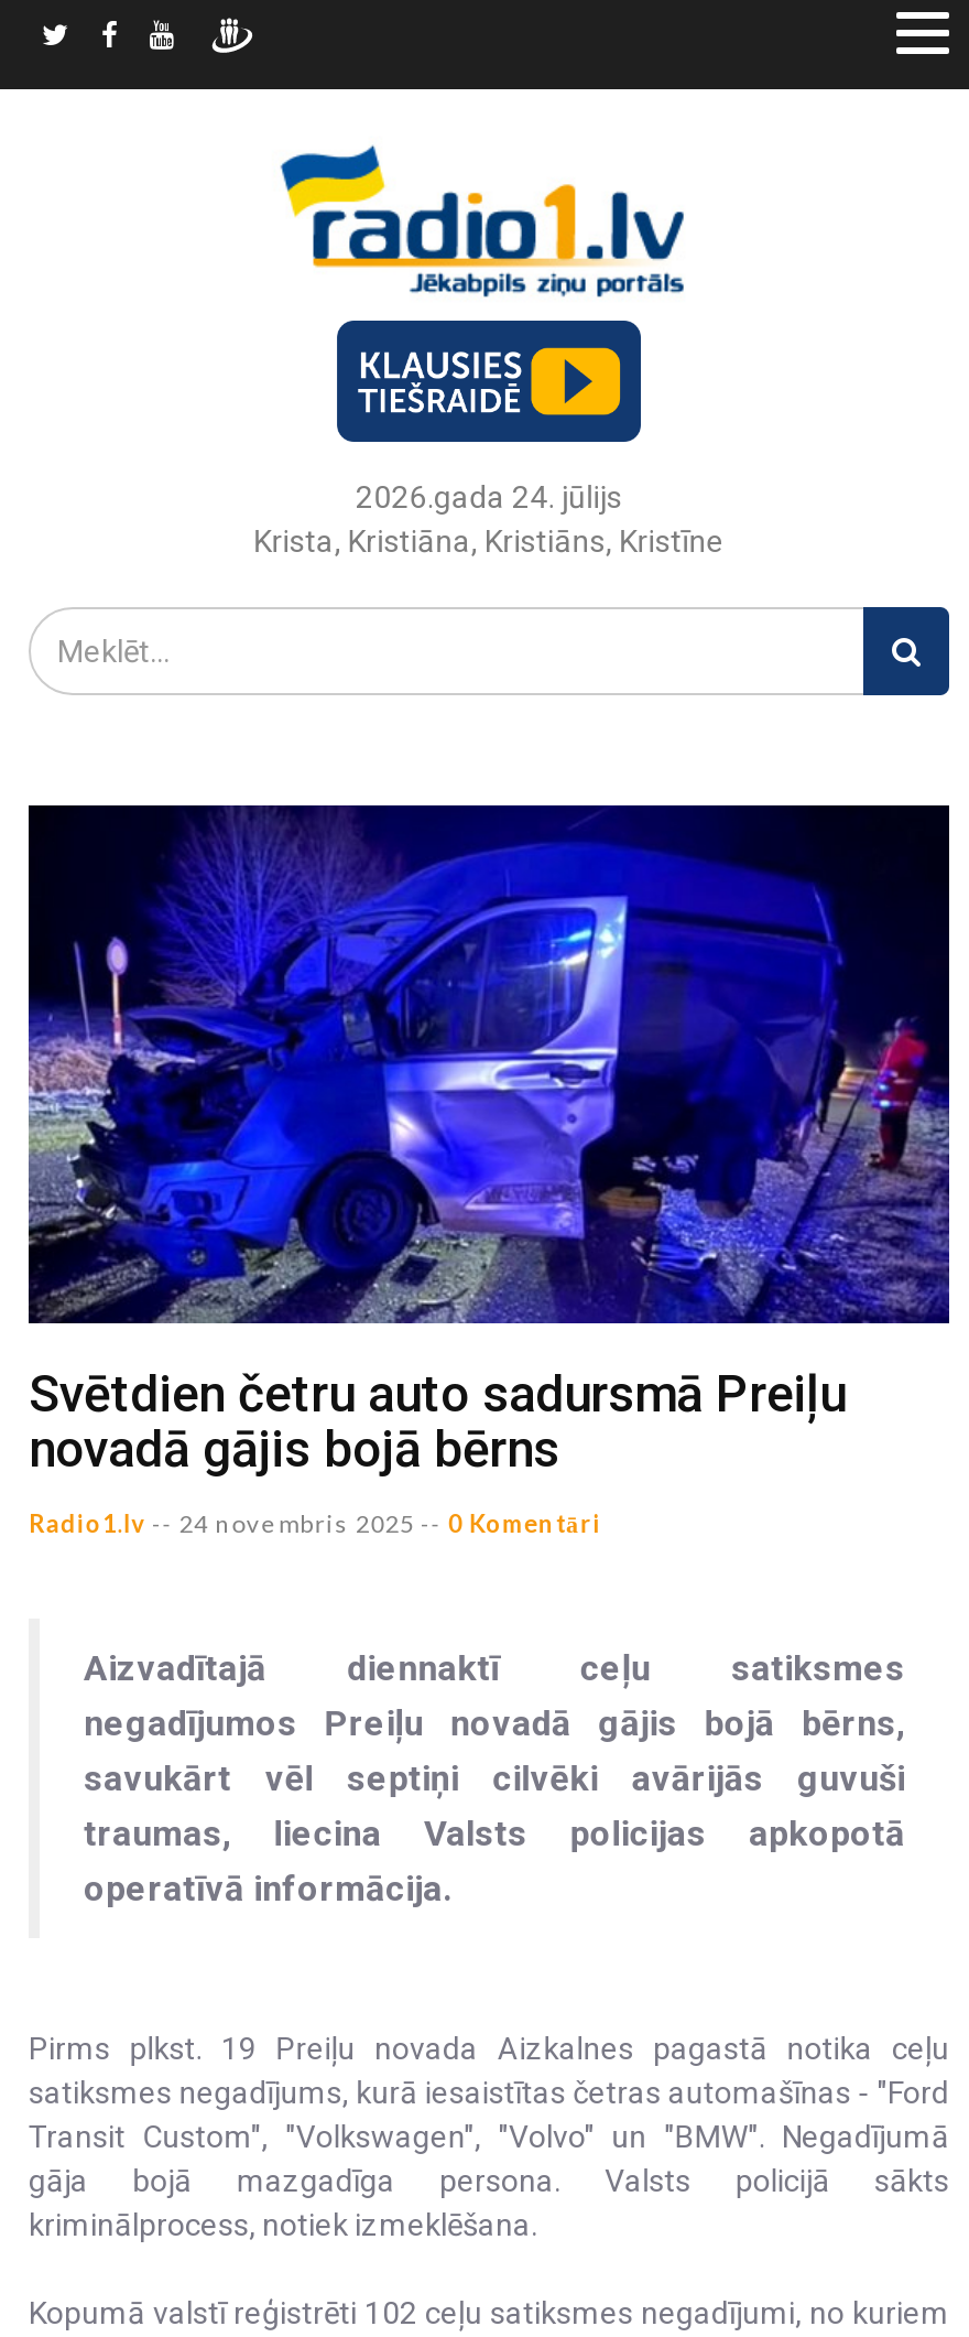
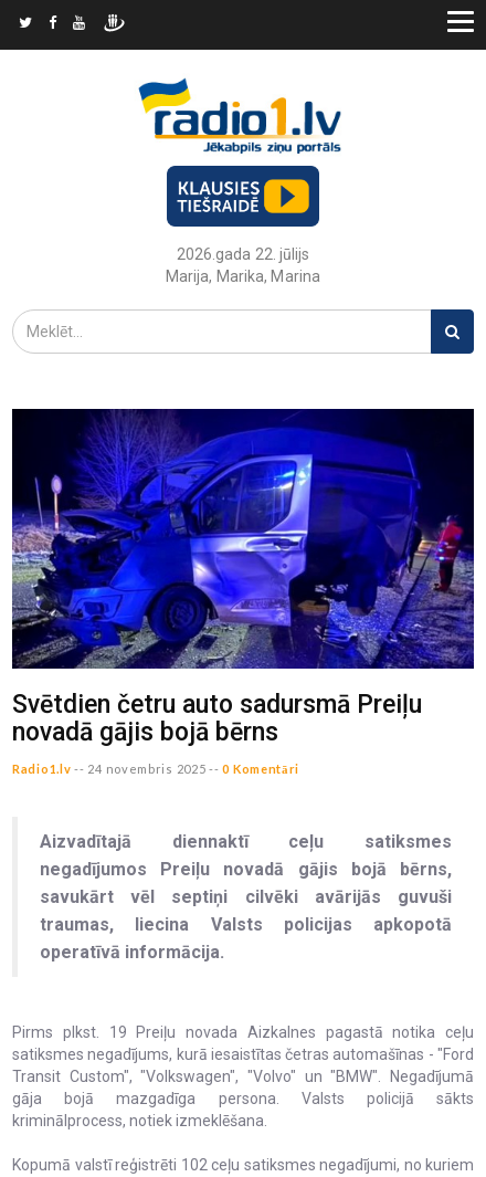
- 2026.gada 24. jūlijs
- Krista, Kristiāna, Kristiāns, Kristīne
+ 2026.gada 22. jūlijs
+ Marija, Marika, Marina
